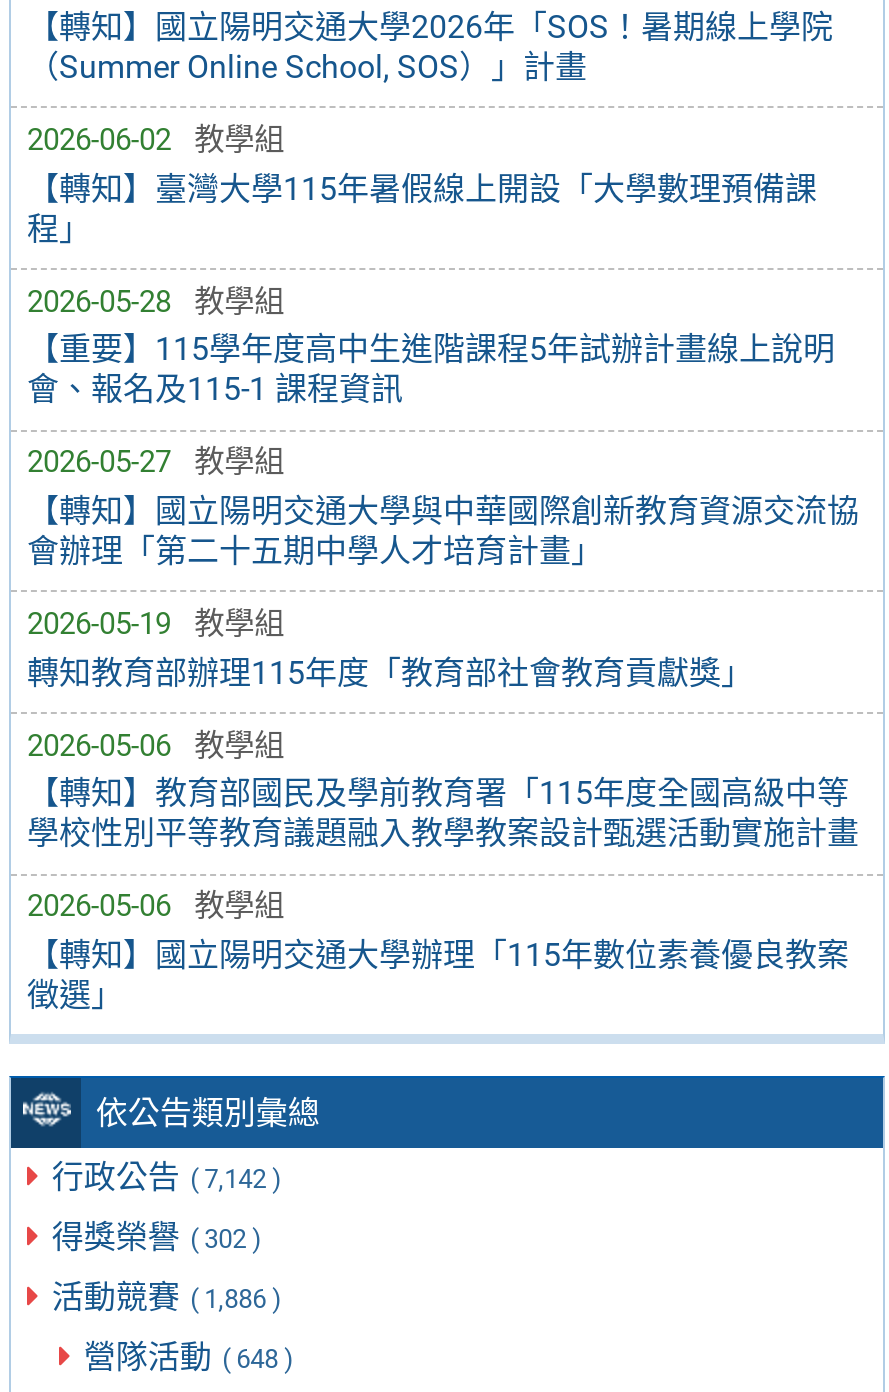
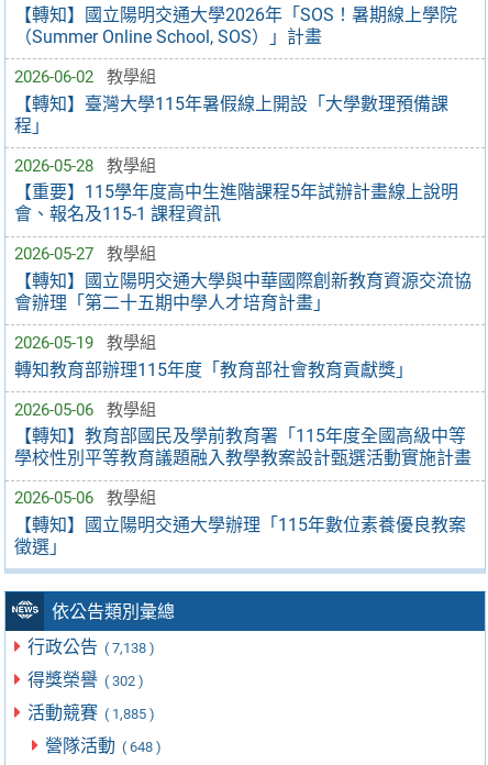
- 行政公告 ( 7,142 )
+ 行政公告 ( 7,138 )

- 活動競賽 ( 1,886 )
+ 活動競賽 ( 1,885 )
